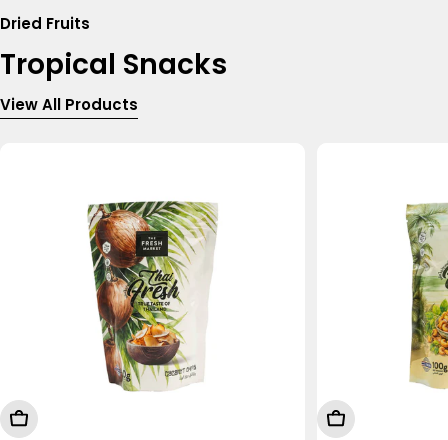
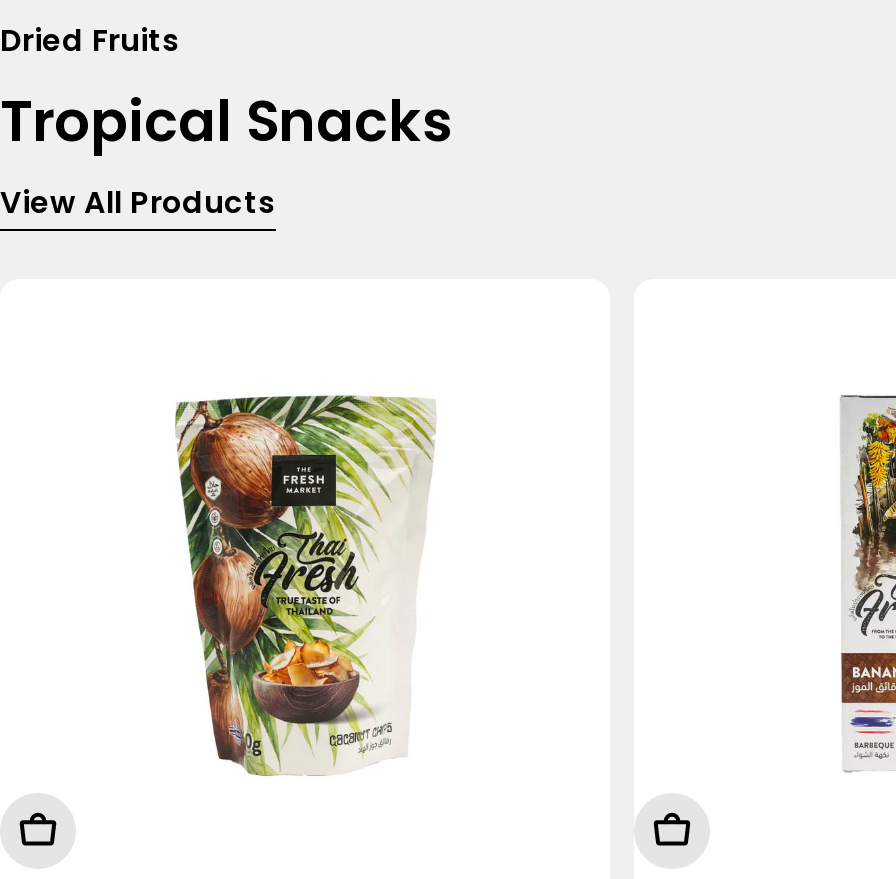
- [image]
+ [image]
